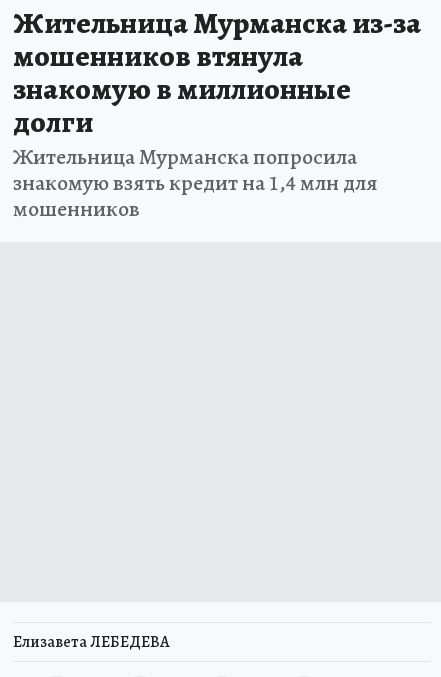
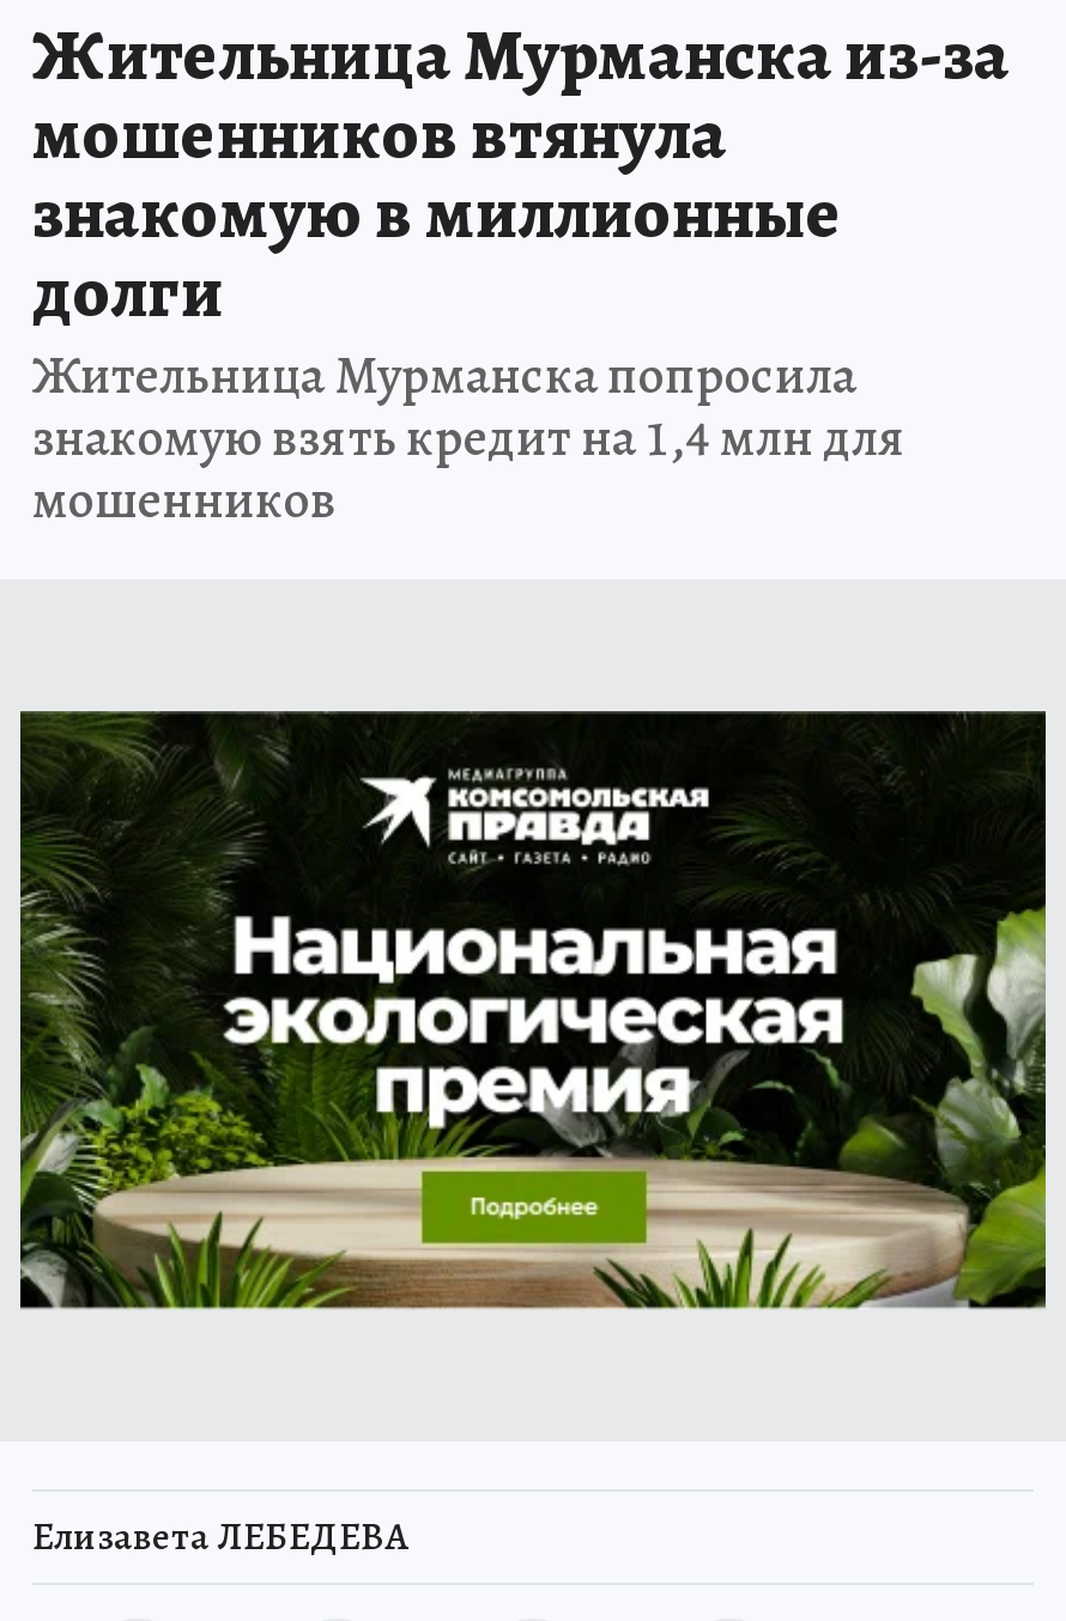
+ [image]
